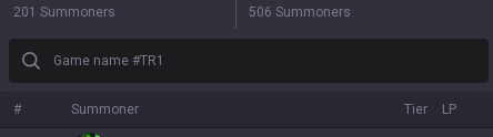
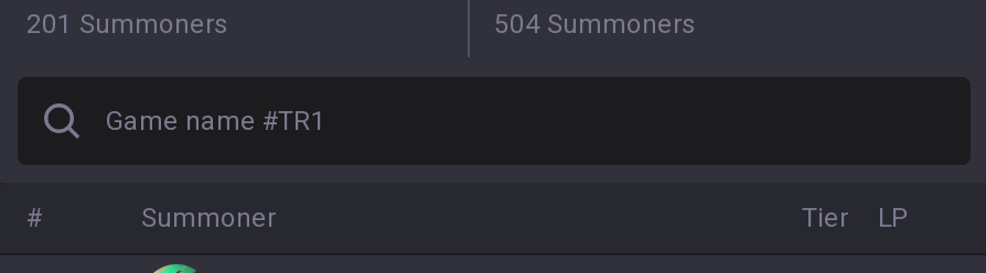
- 506 Summoners
+ 504 Summoners
